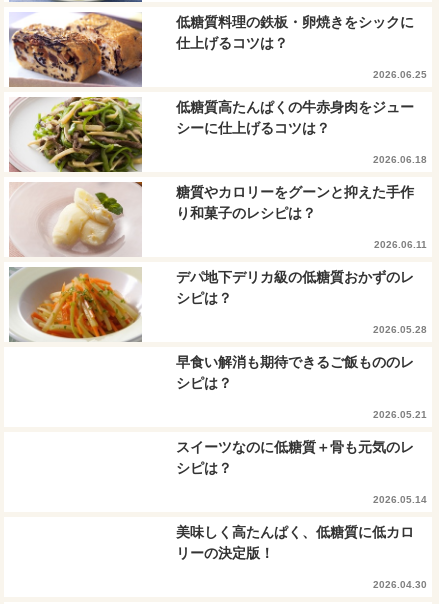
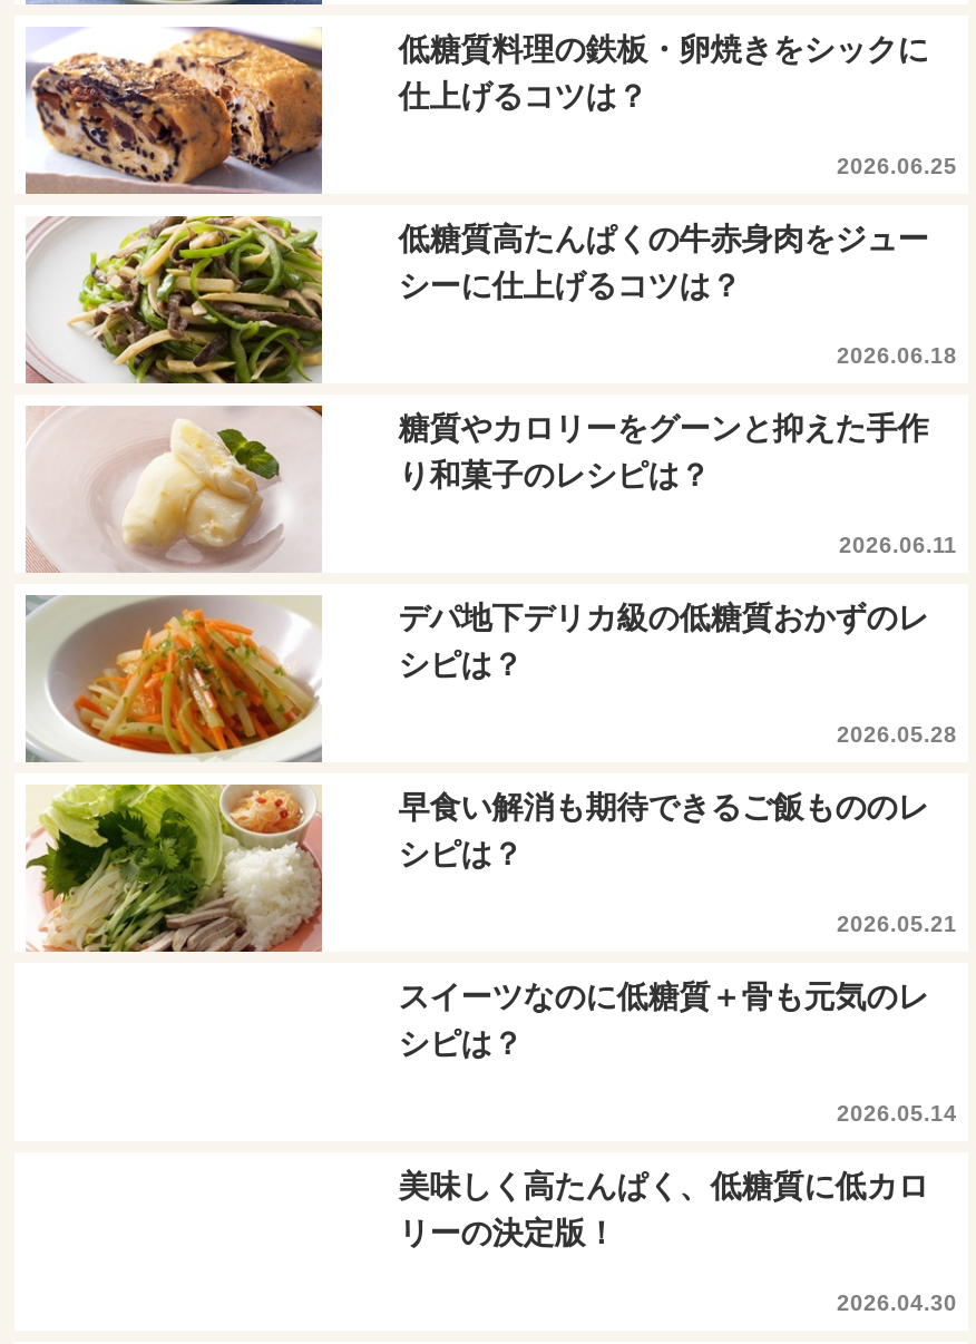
+ [image]
